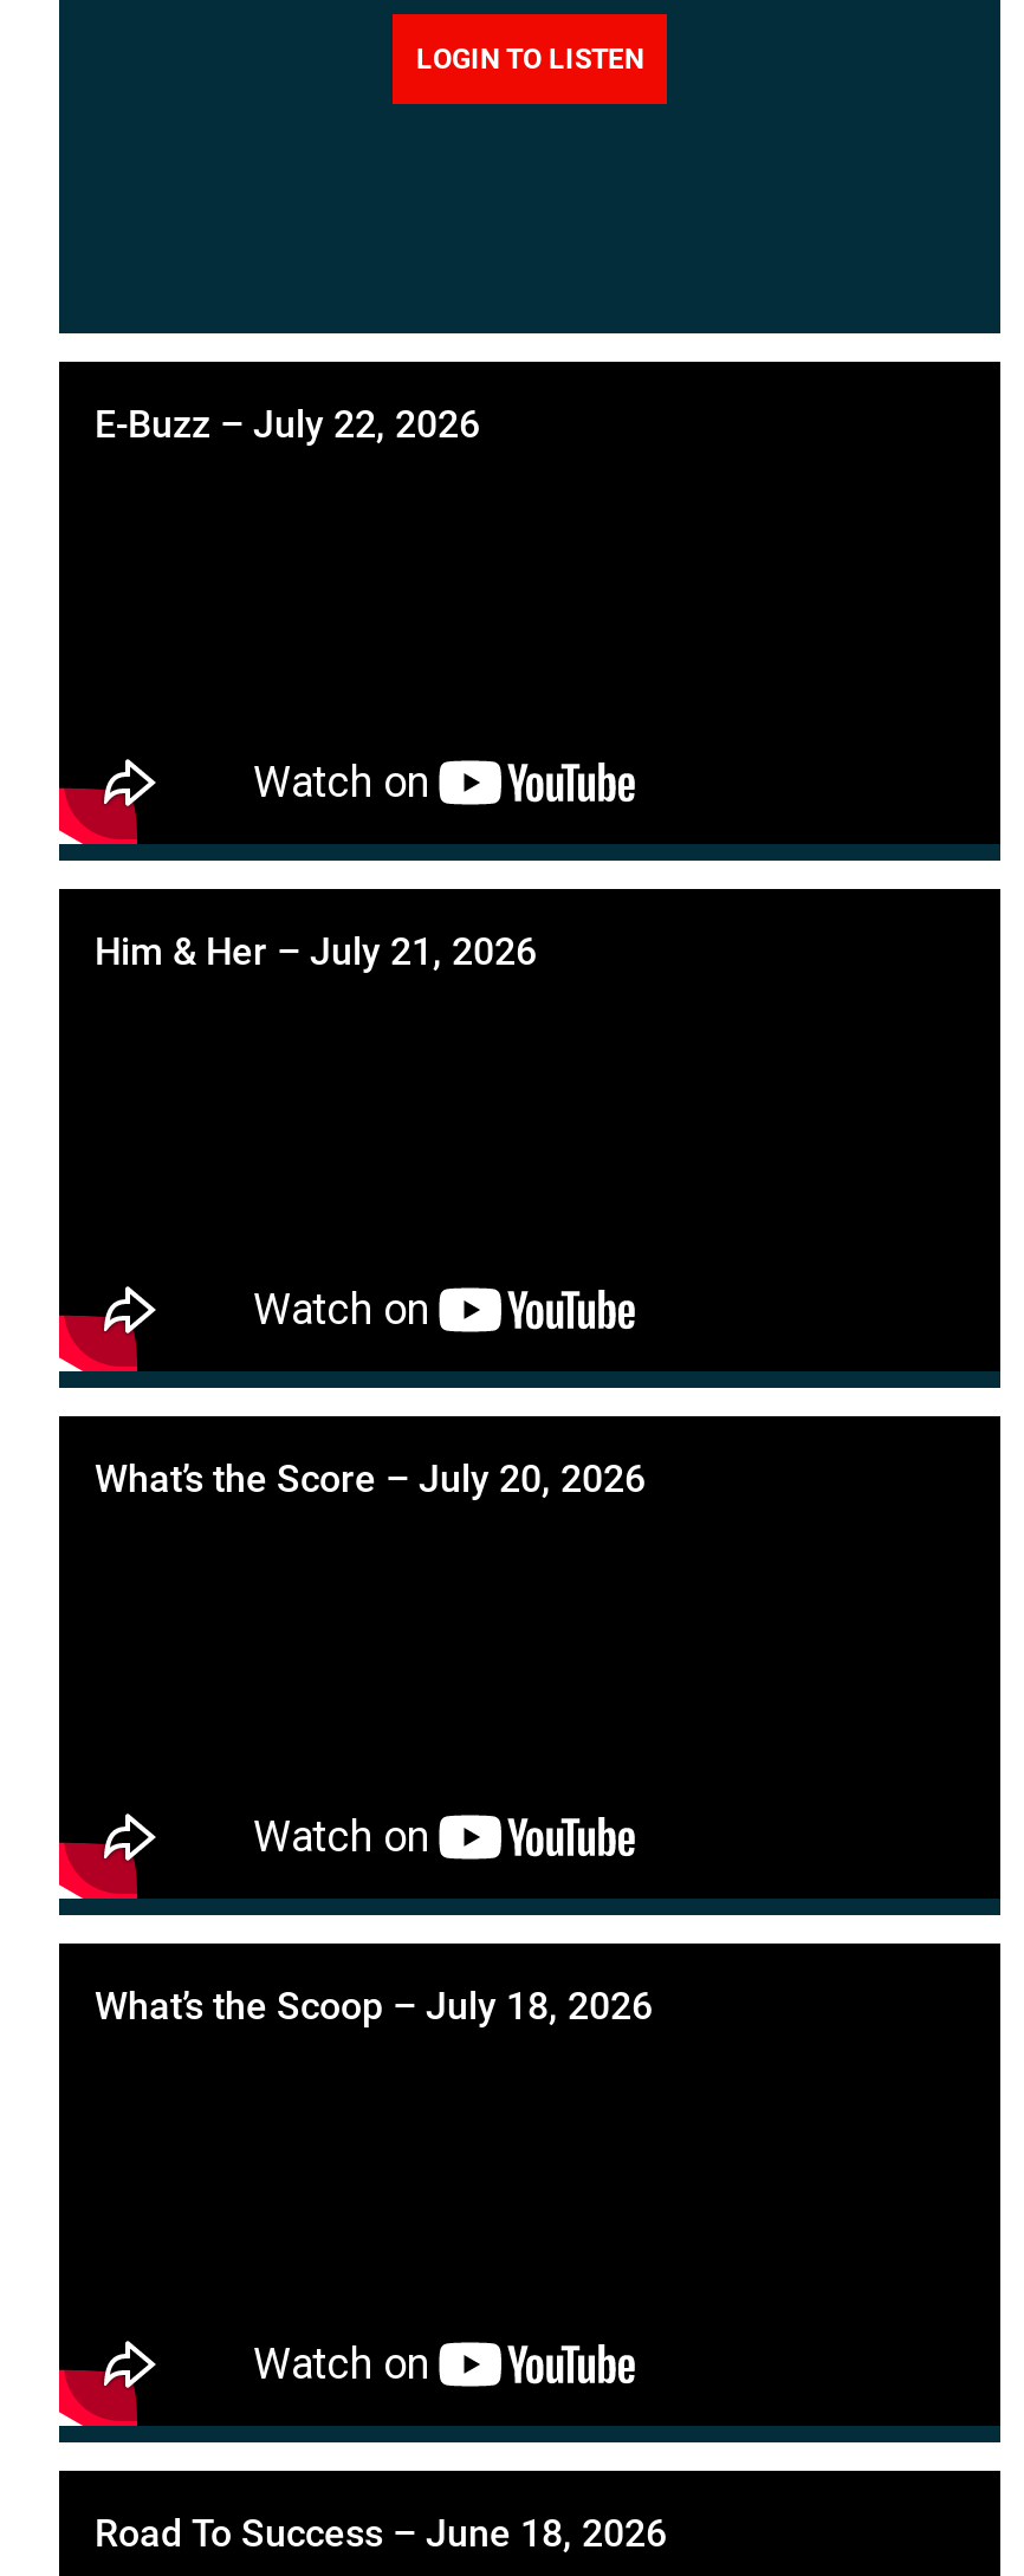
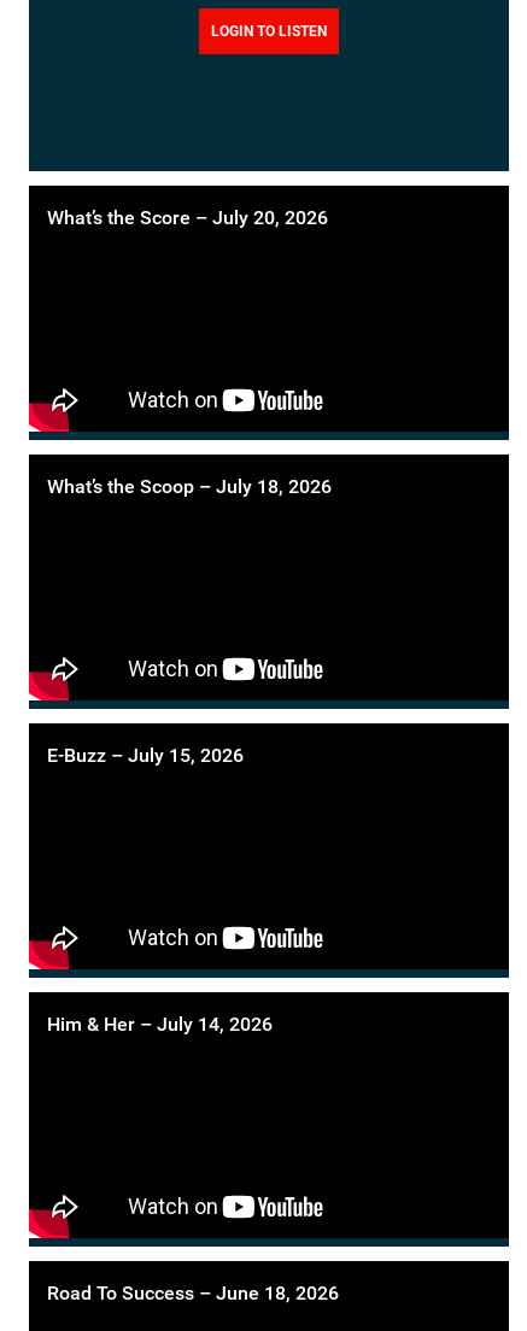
- E-Buzz – July 22, 2026

- Him & Her – July 21, 2026

moved up: What’s the Score – July 20, 2026 | What’s the Scoop – July 18, 2026

+ E-Buzz – July 15, 2026

+ Him & Her – July 14, 2026
